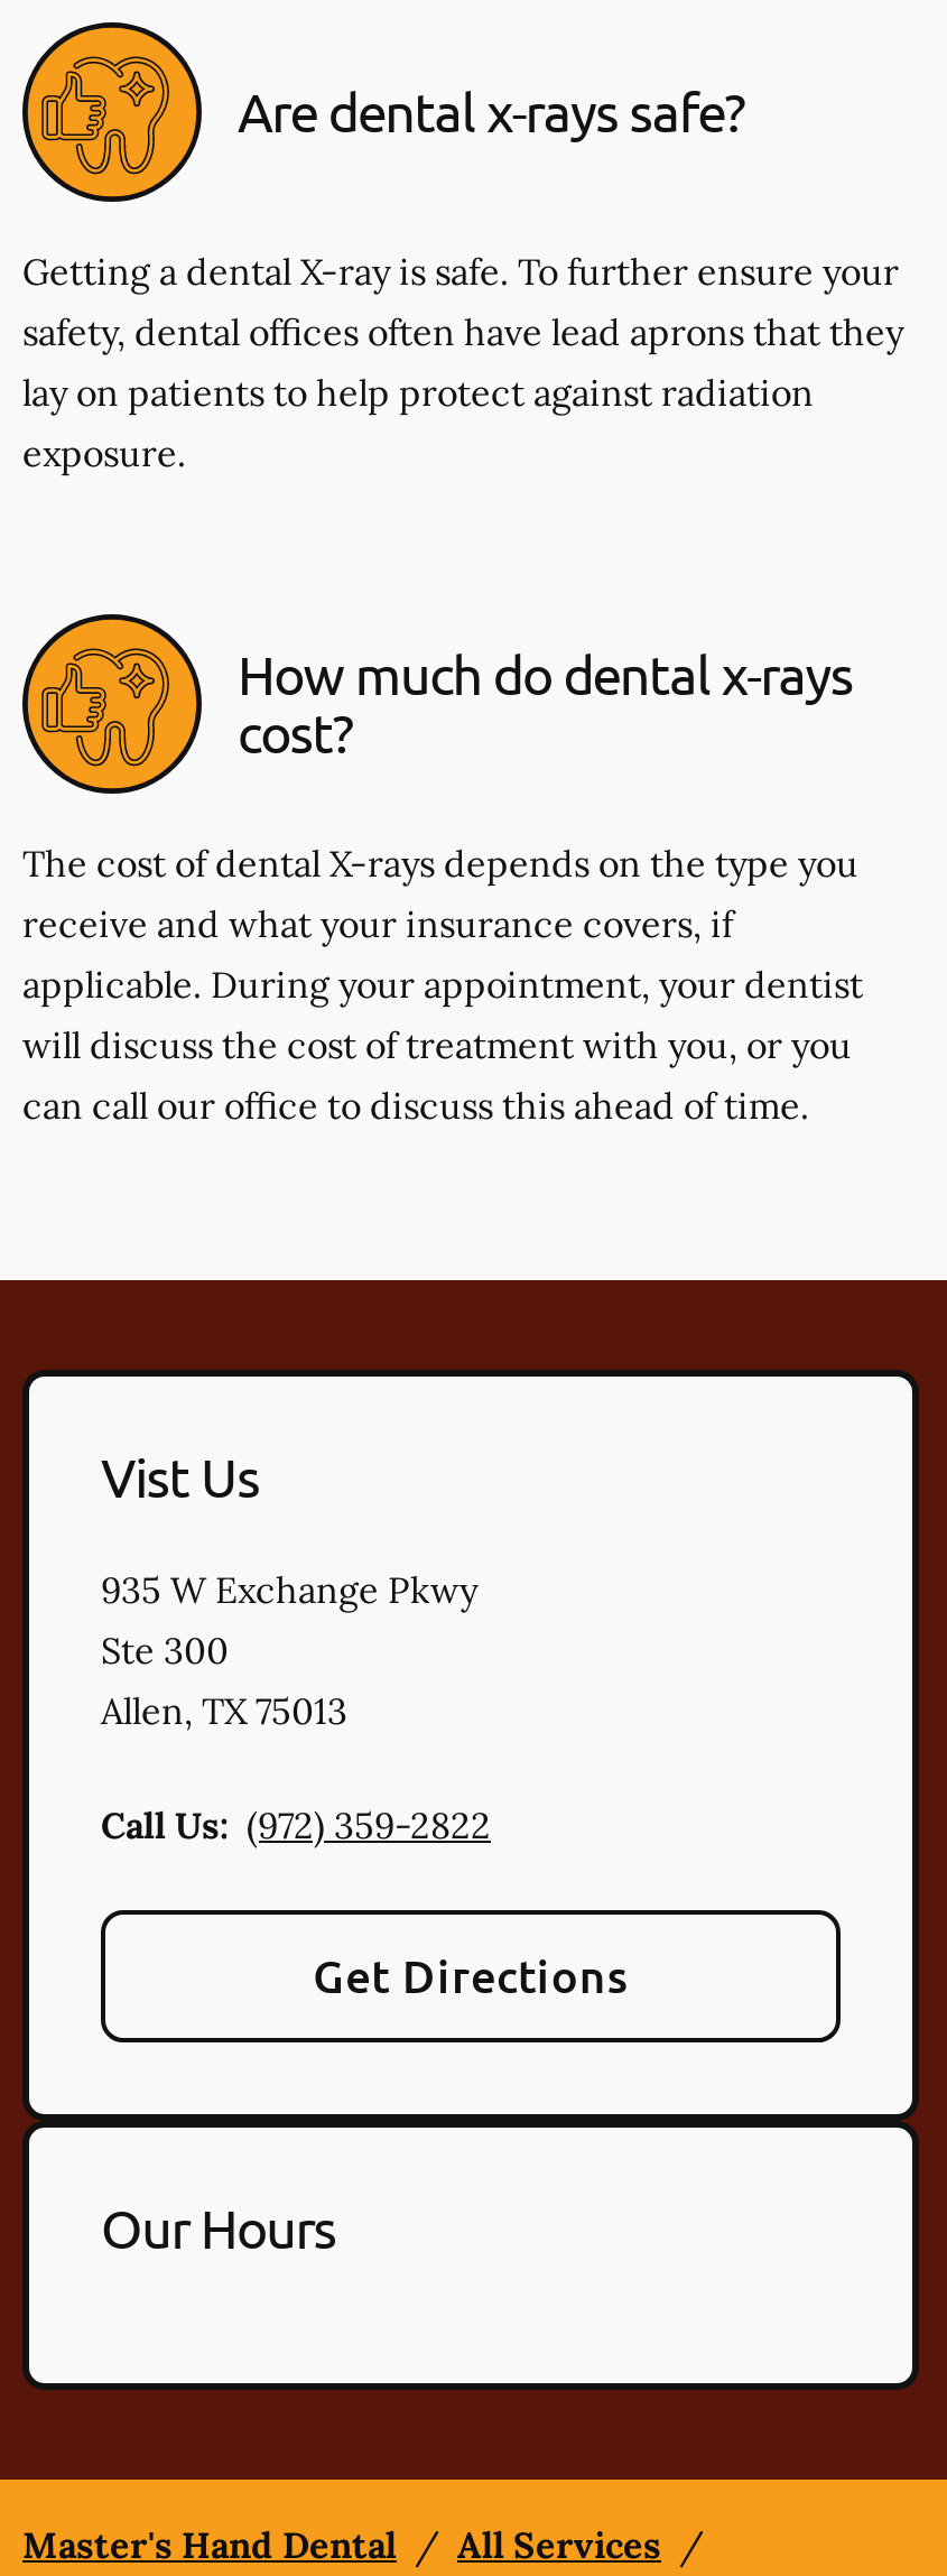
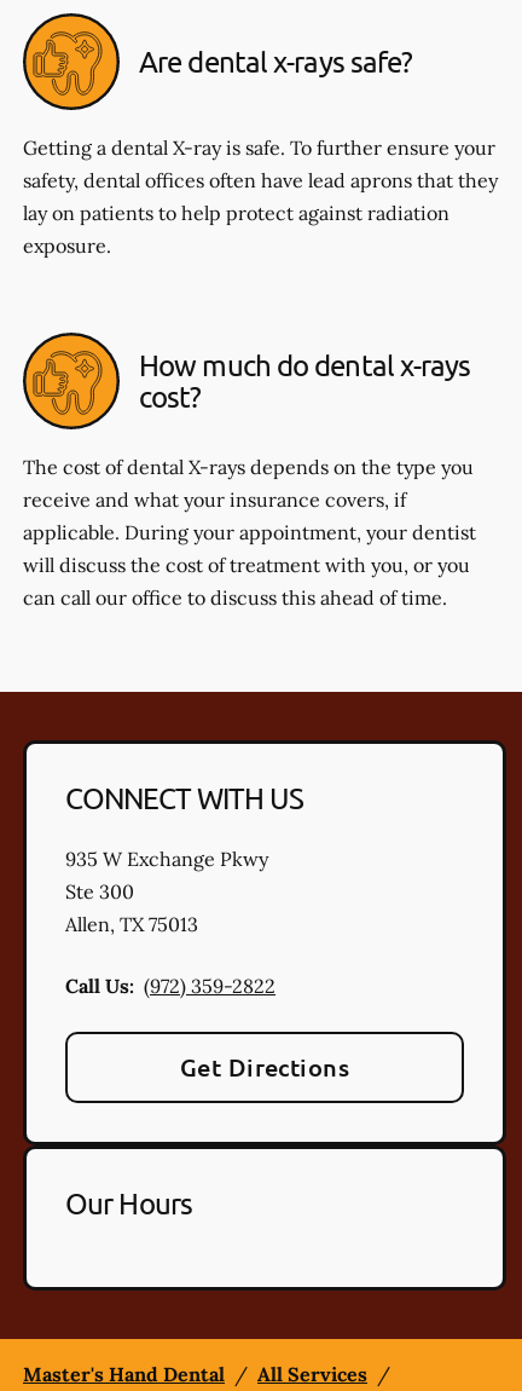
- Vist Us
+ CONNECT WITH US
